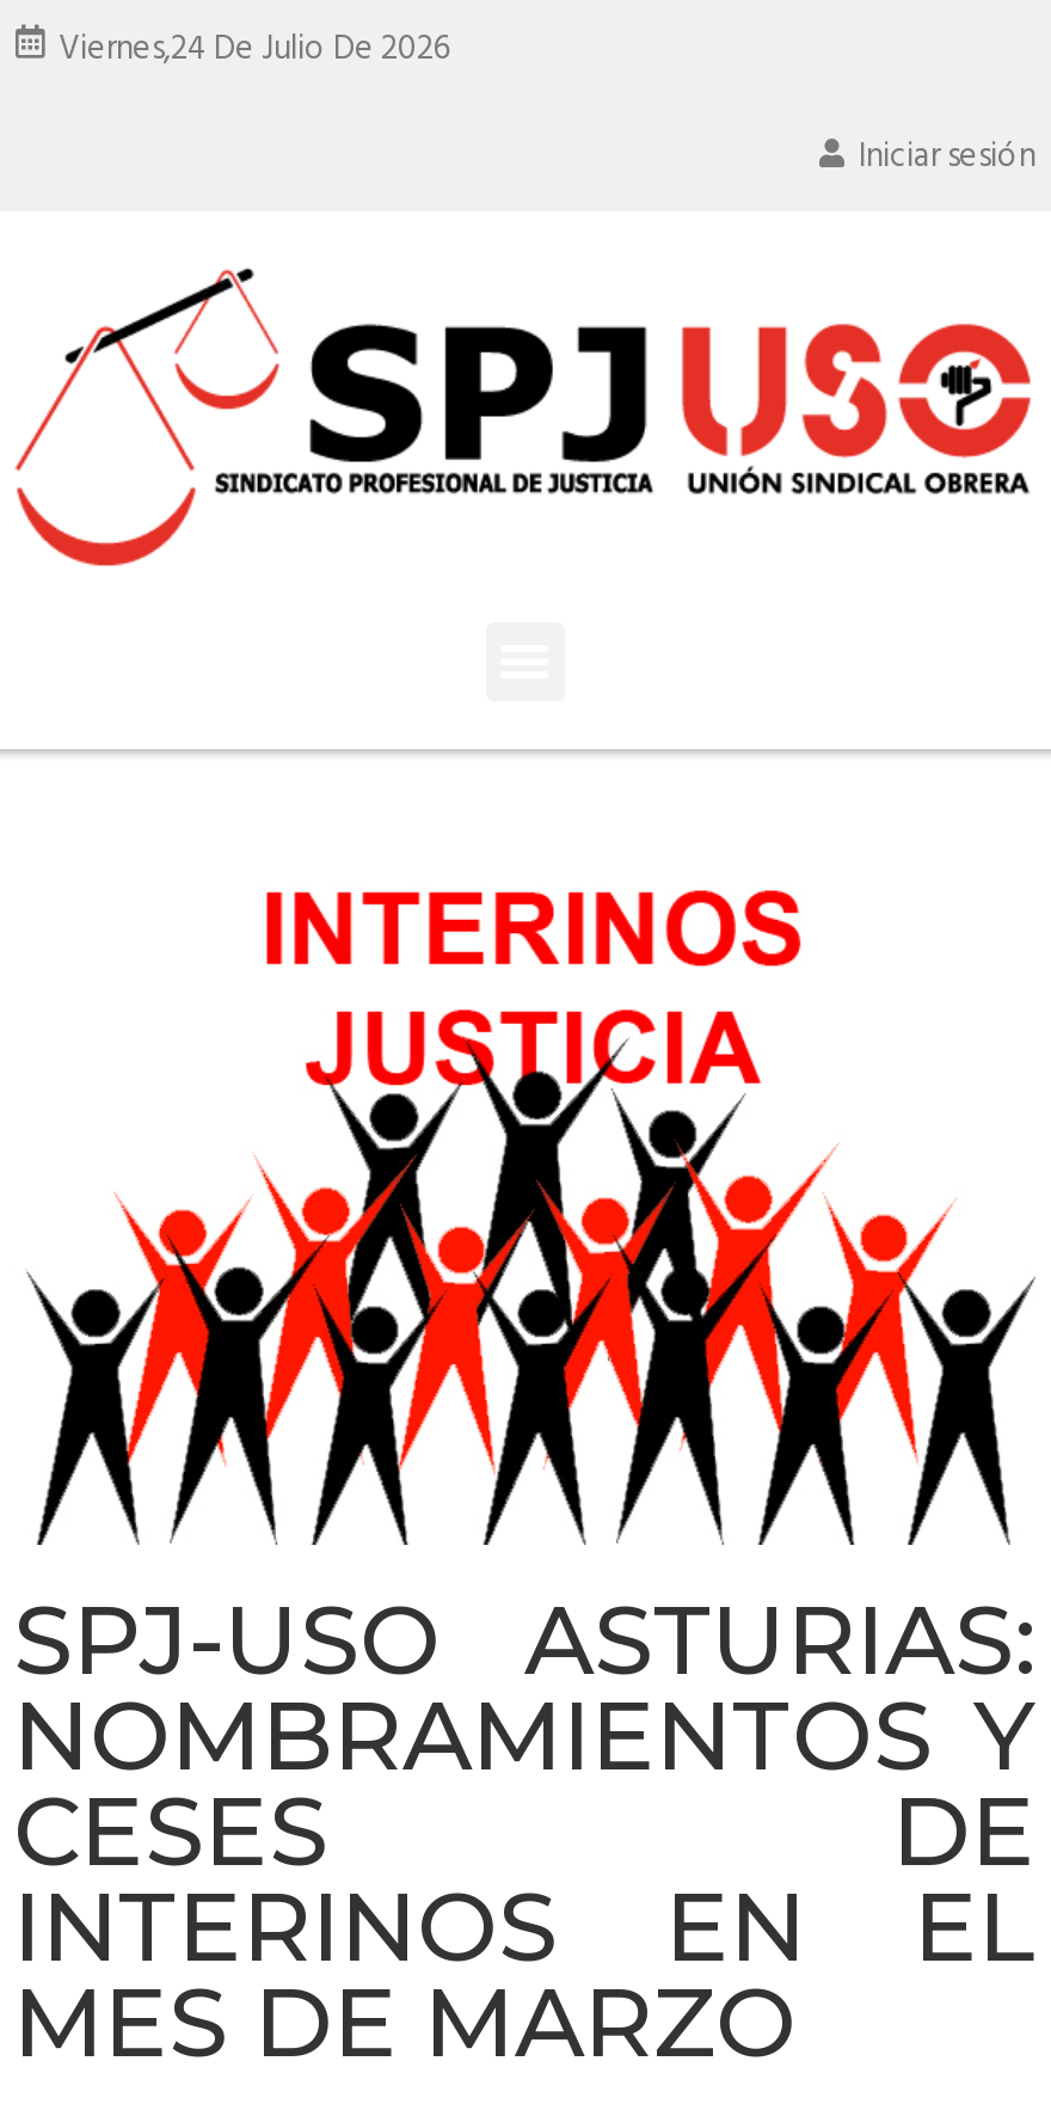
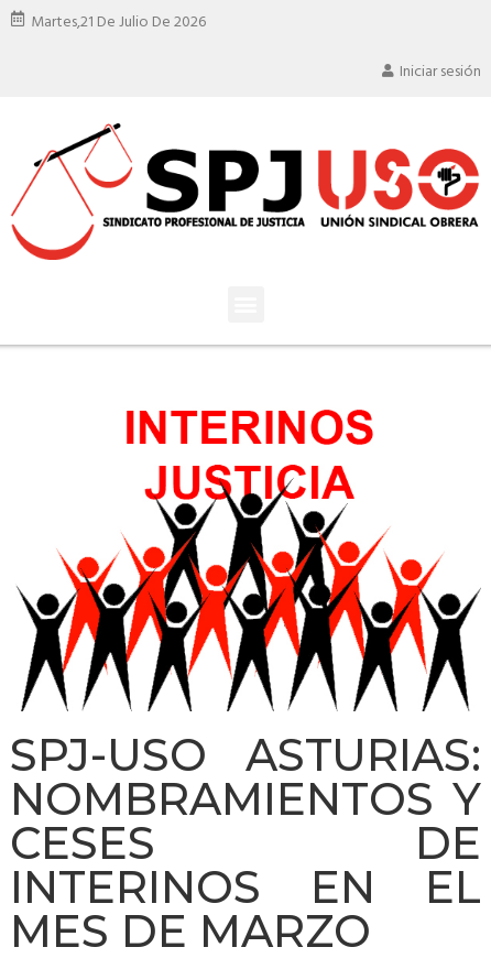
- Viernes,24 De Julio De 2026
+ Martes,21 De Julio De 2026
